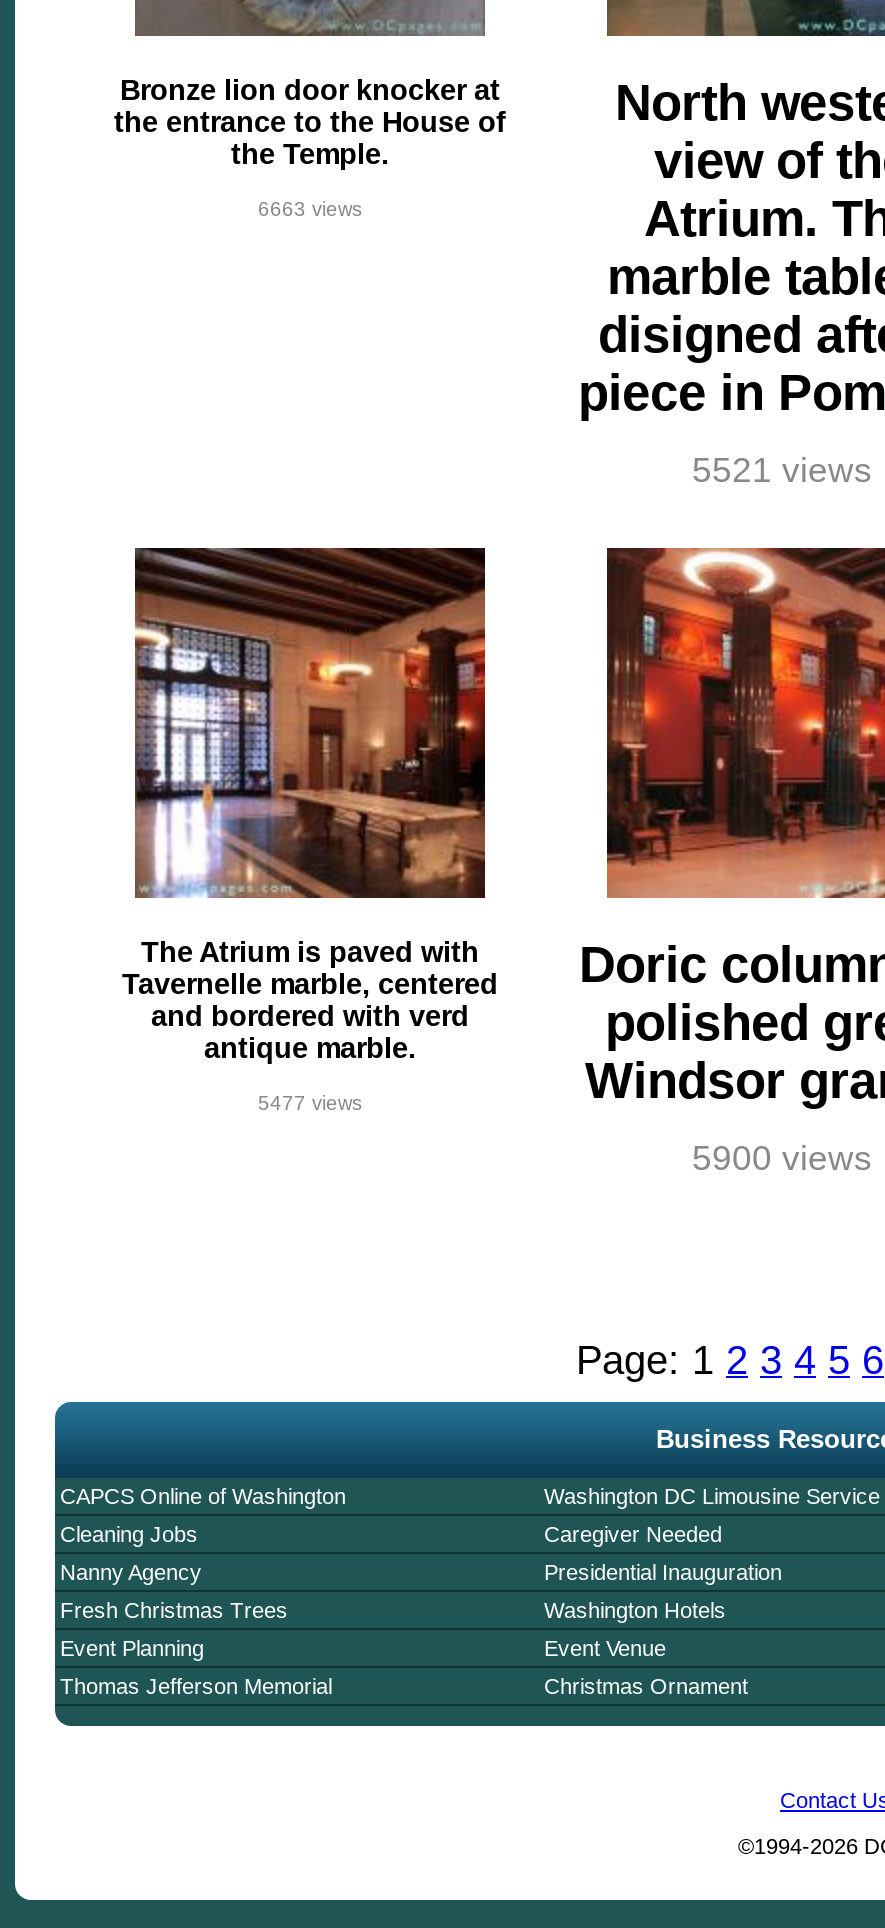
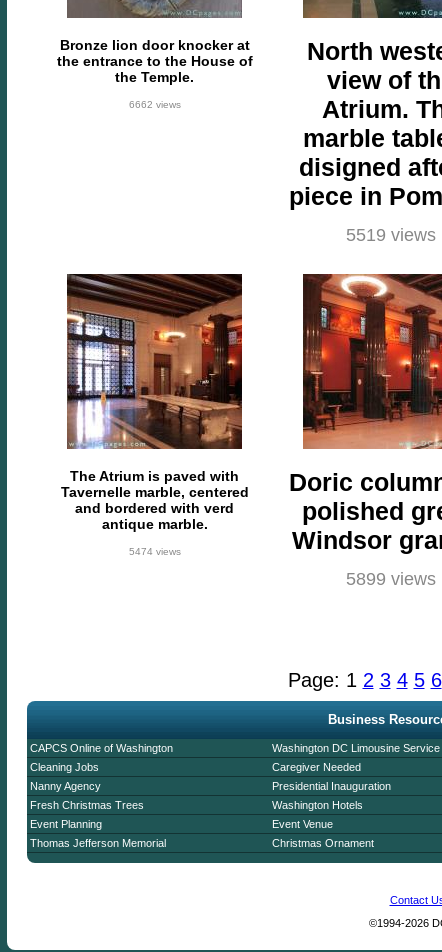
- 6663 views
+ 6662 views

- 5521 views
+ 5519 views

- 5477 views
+ 5474 views

- 5900 views
+ 5899 views
